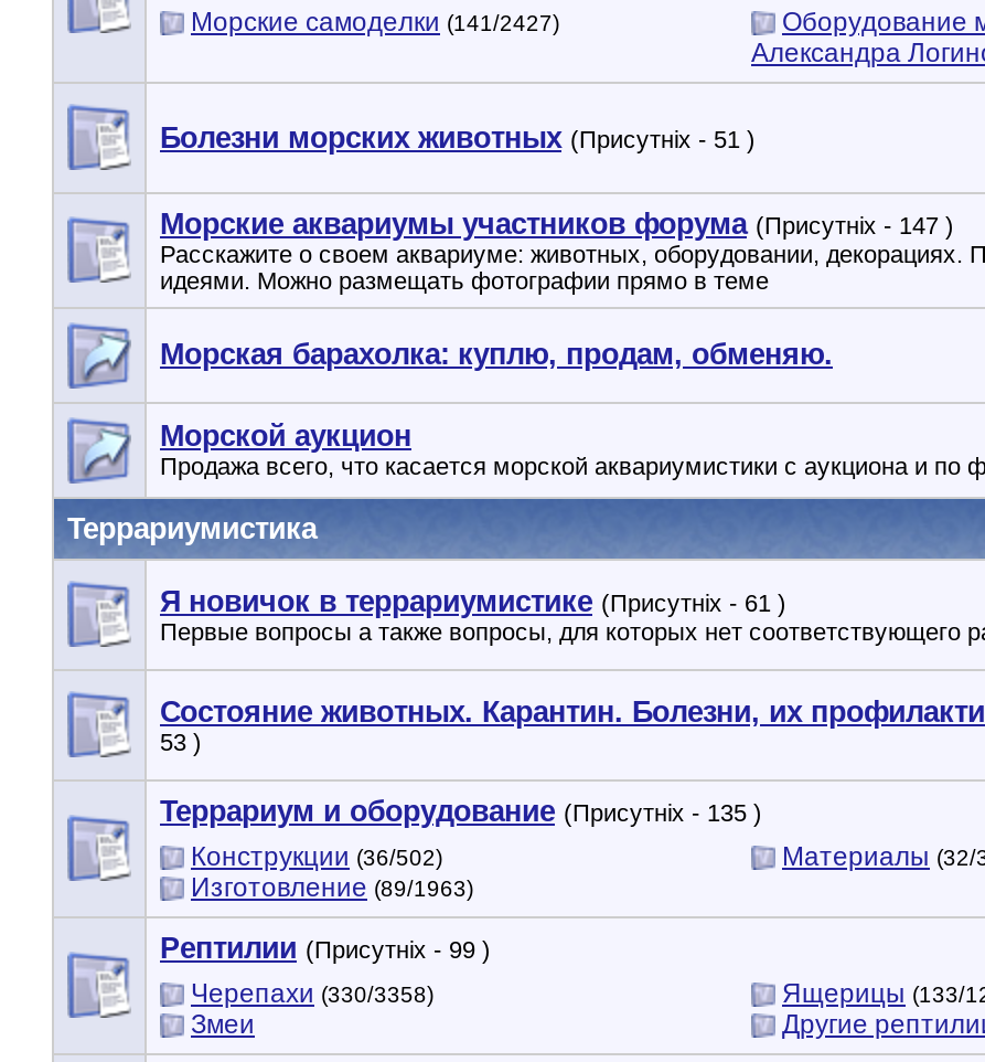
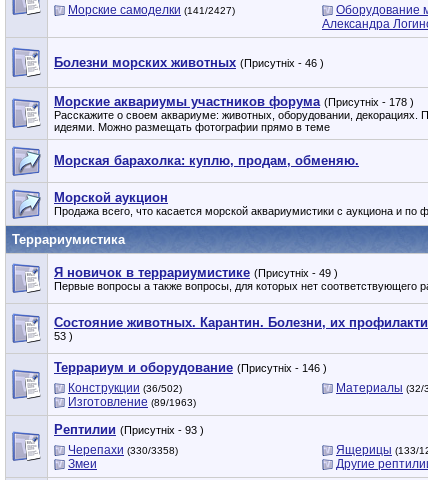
- Болезни морских животных (Присутніх - 51 )
+ Болезни морских животных (Присутніх - 46 )

- Морские аквариумы участников форума (Присутніх - 147 )
+ Морские аквариумы участников форума (Присутніх - 178 )

- Я новичок в террариумистике (Присутніх - 61 )
+ Я новичок в террариумистике (Присутніх - 49 )

- Террариум и оборудование (Присутніх - 135 )
+ Террариум и оборудование (Присутніх - 146 )

- Рептилии (Присутніх - 99 )
+ Рептилии (Присутніх - 93 )
